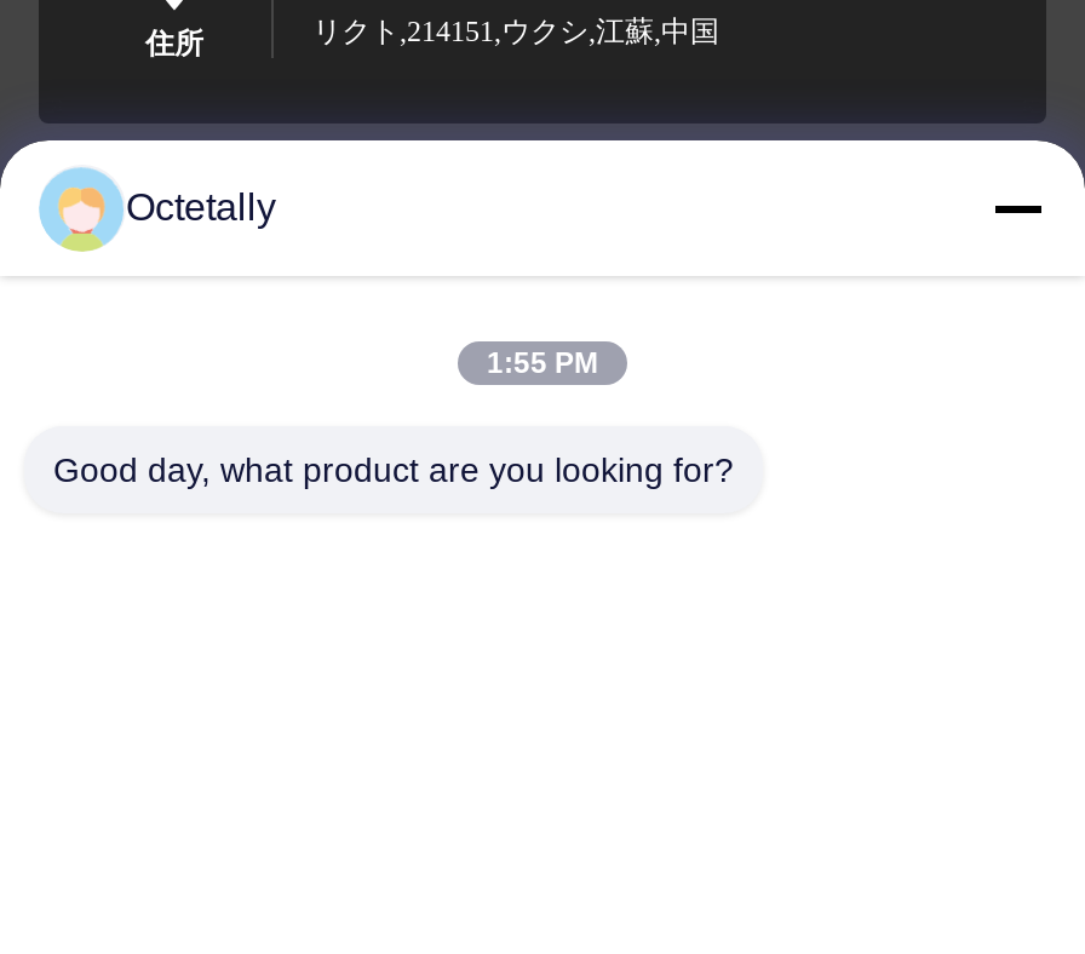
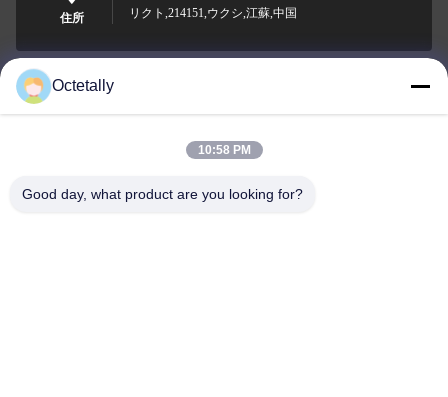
- 1:55 PM
+ 10:58 PM
